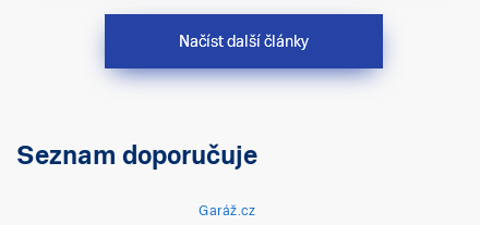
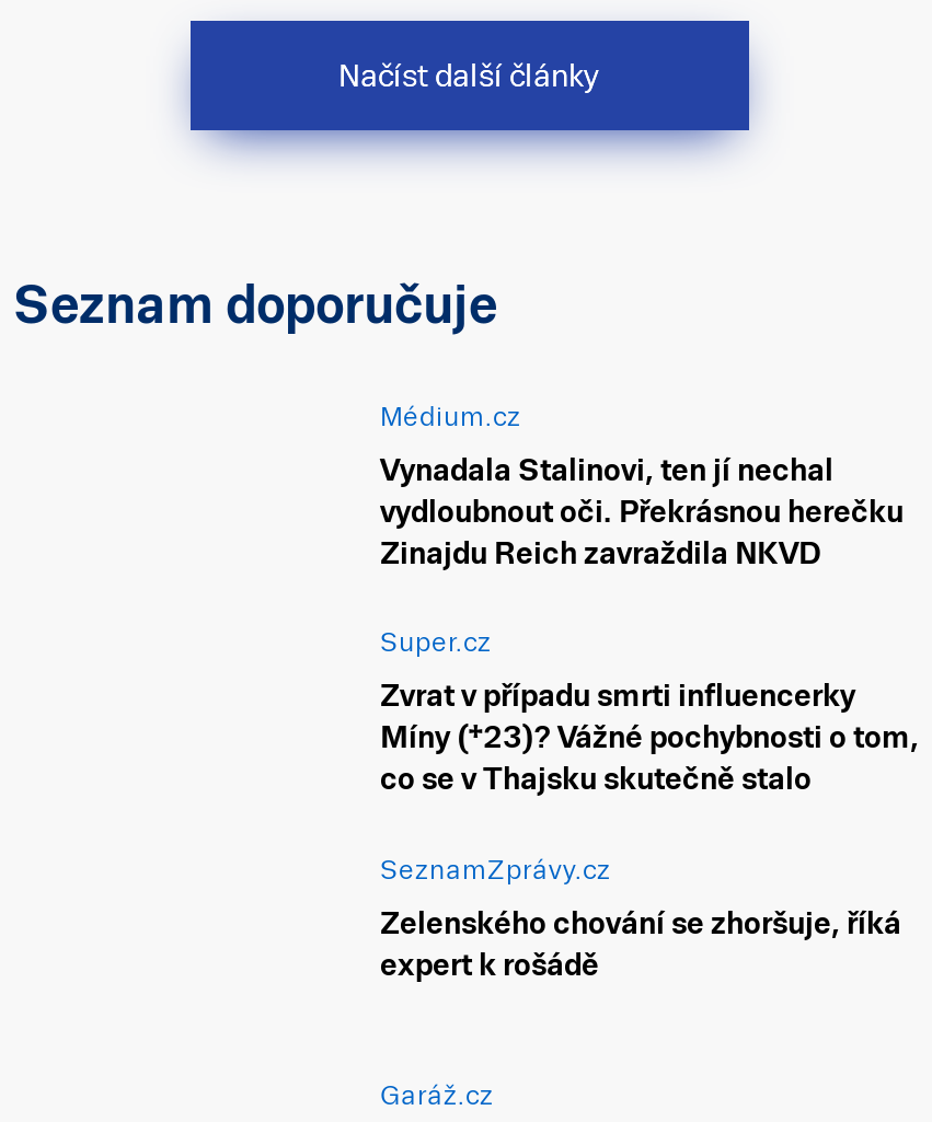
+ Médium.cz
+ Vynadala Stalinovi, ten jí nechal
+ vydloubnout oči. Překrásnou herečku
+ Zinajdu Reich zavraždila NKVD
+ Super.cz
+ Zvrat v případu smrti influencerky
+ Míny (†23)? Vážné pochybnosti o tom,
+ co se v Thajsku skutečně stalo
+ SeznamZprávy.cz
+ Zelenského chování se zhoršuje, říká
+ expert k rošádě
